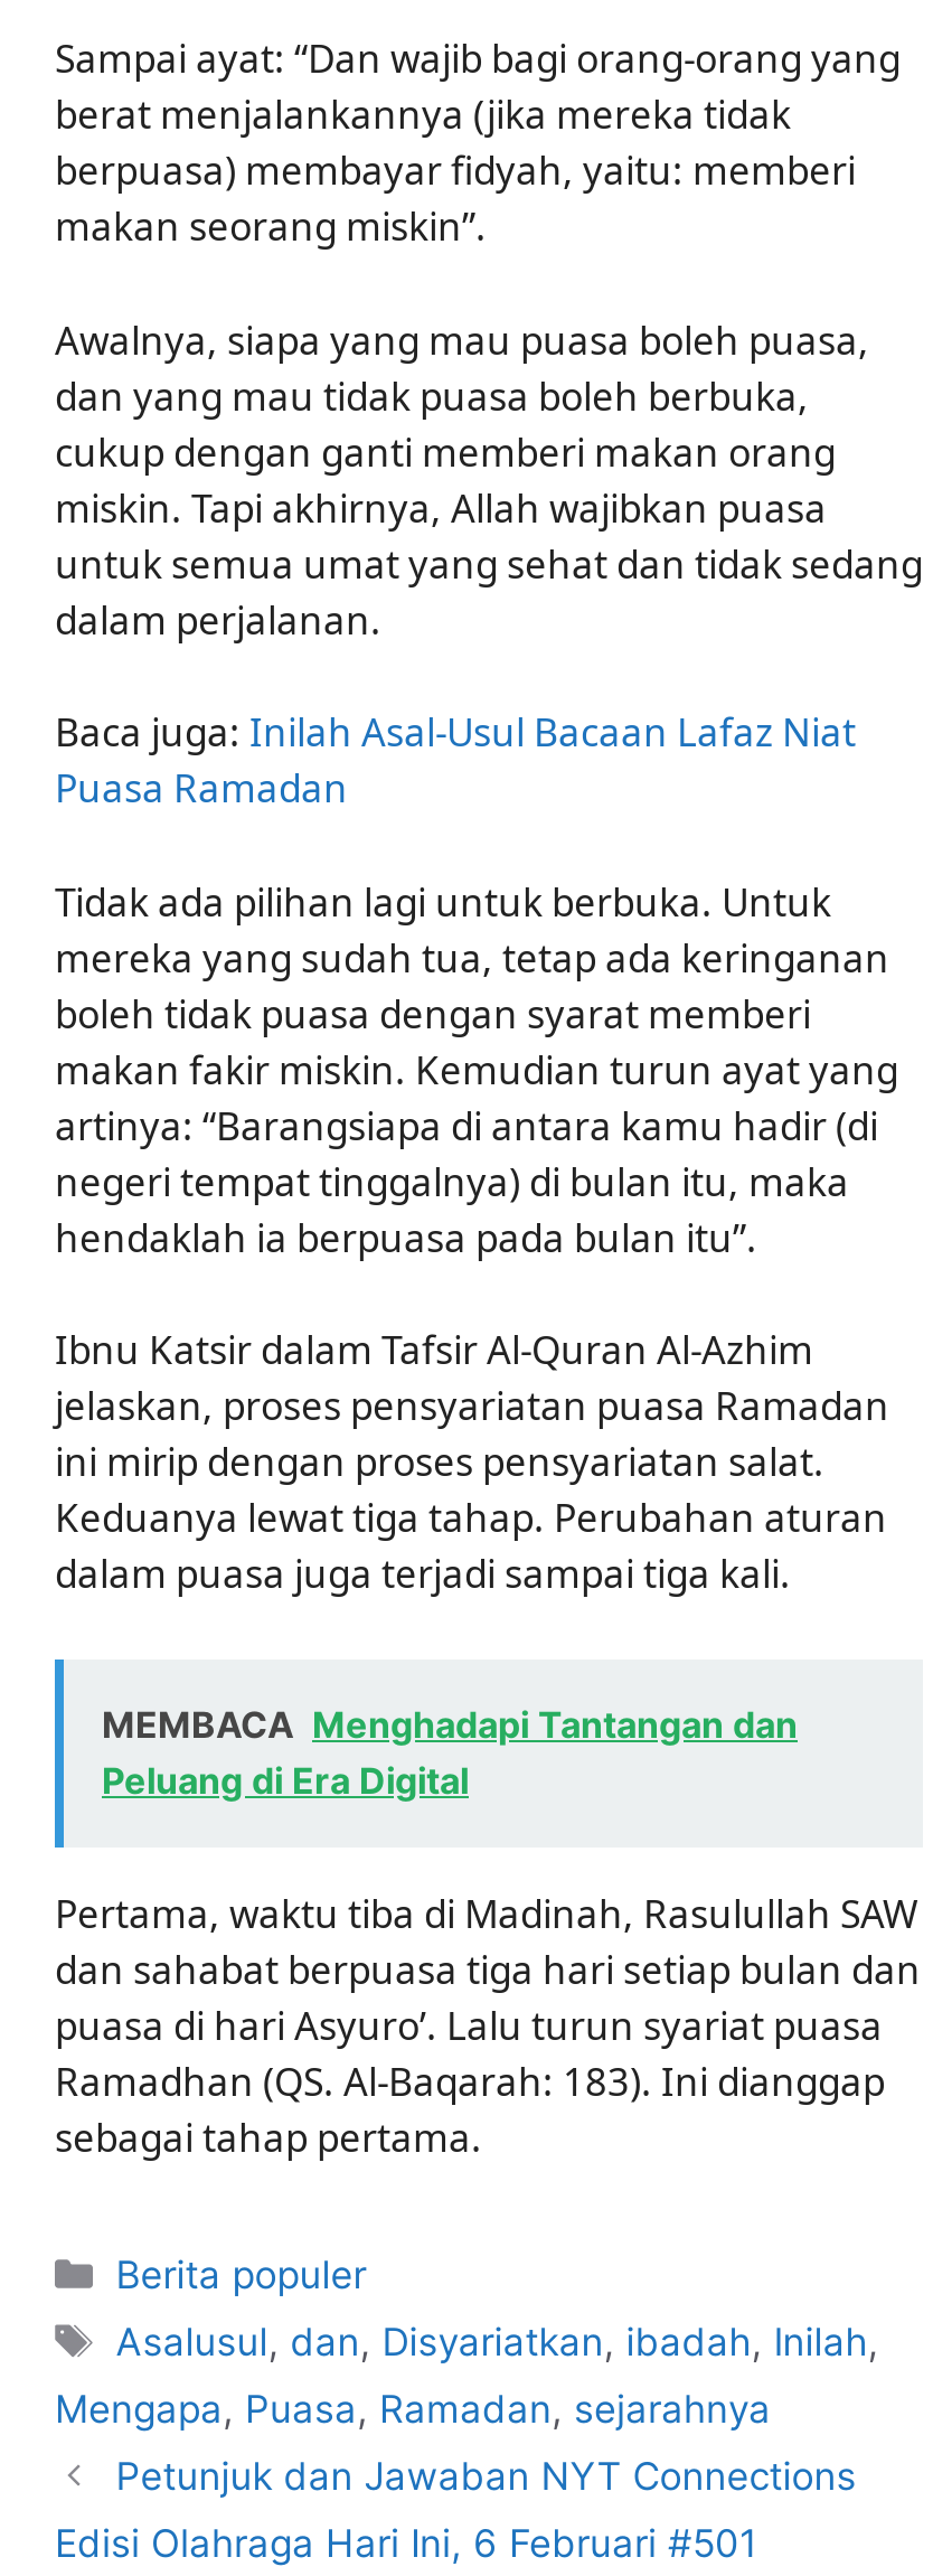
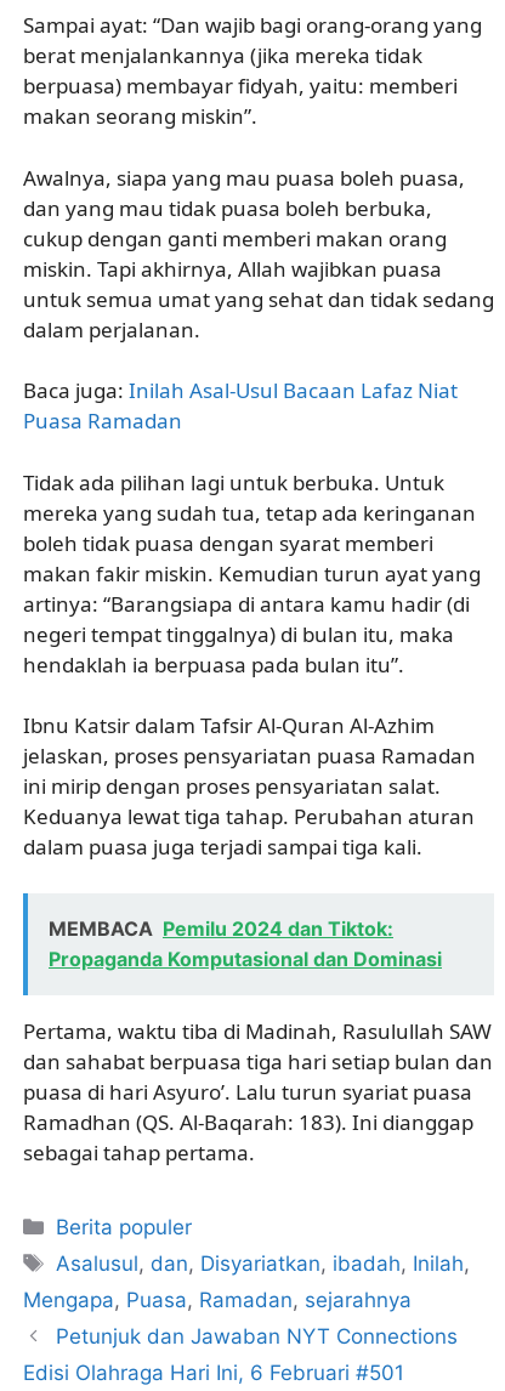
- MEMBACA Menghadapi Tantangan dan
- Peluang di Era Digital
+ MEMBACA Pemilu 2024 dan Tiktok:
+ Propaganda Komputasional dan Dominasi
